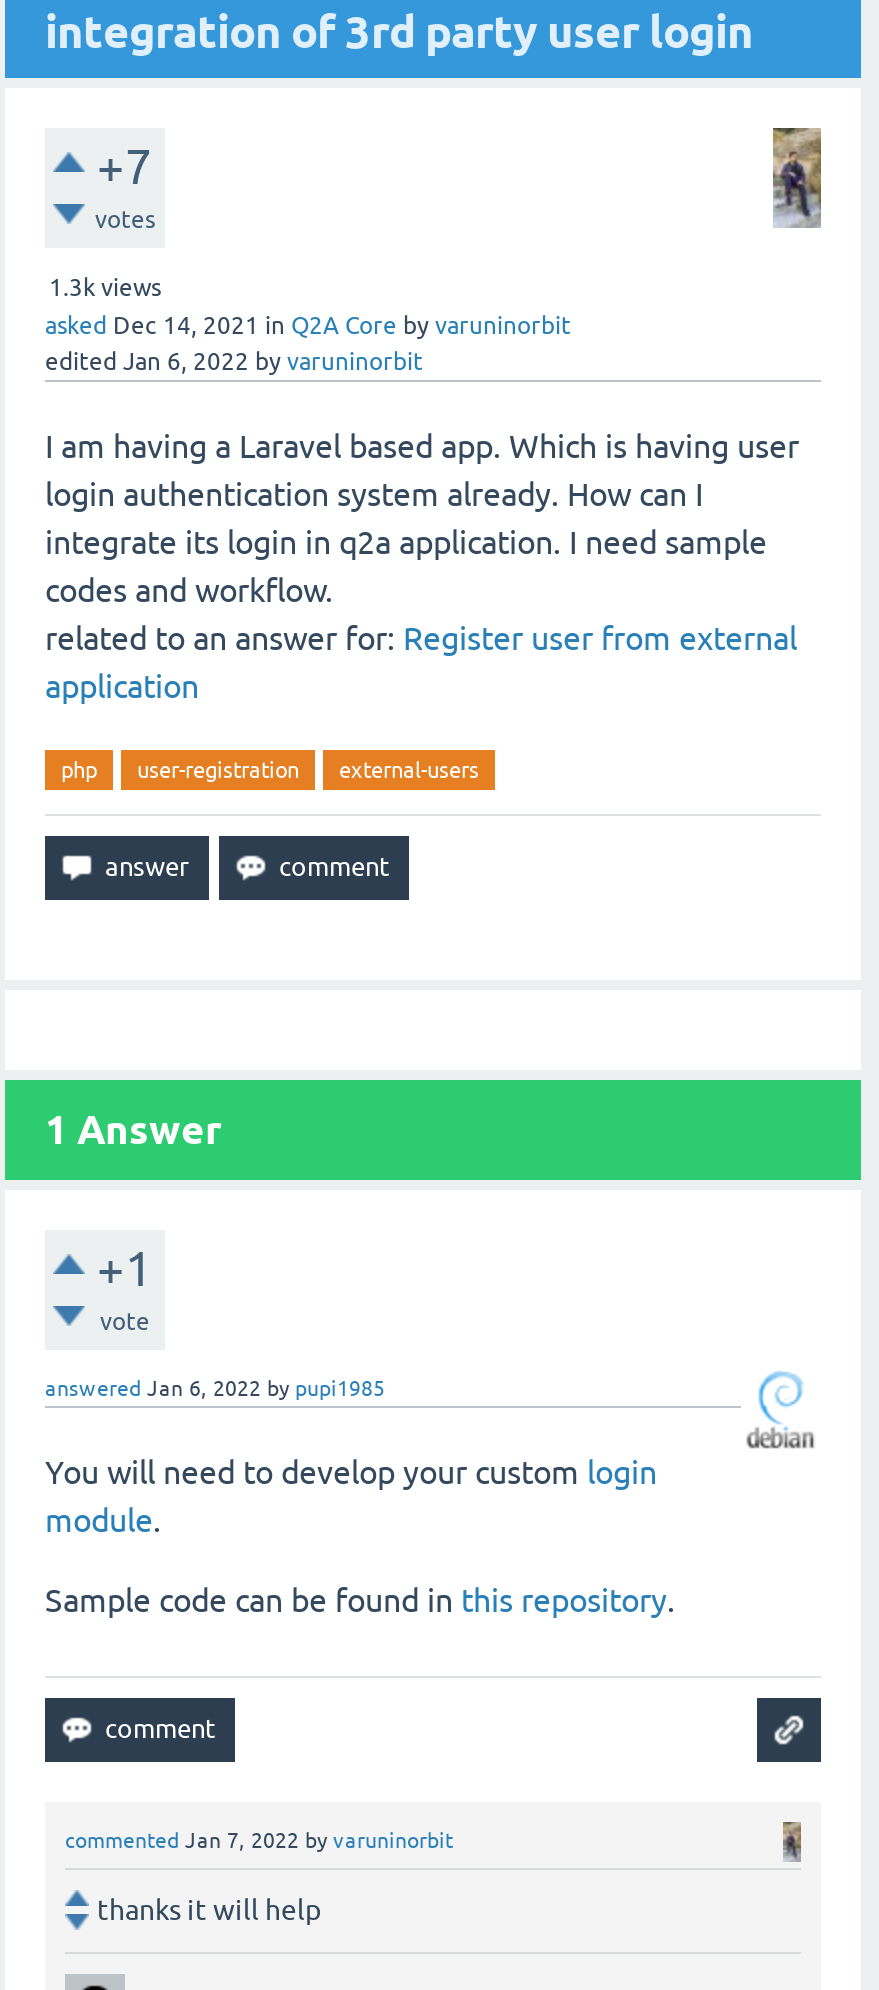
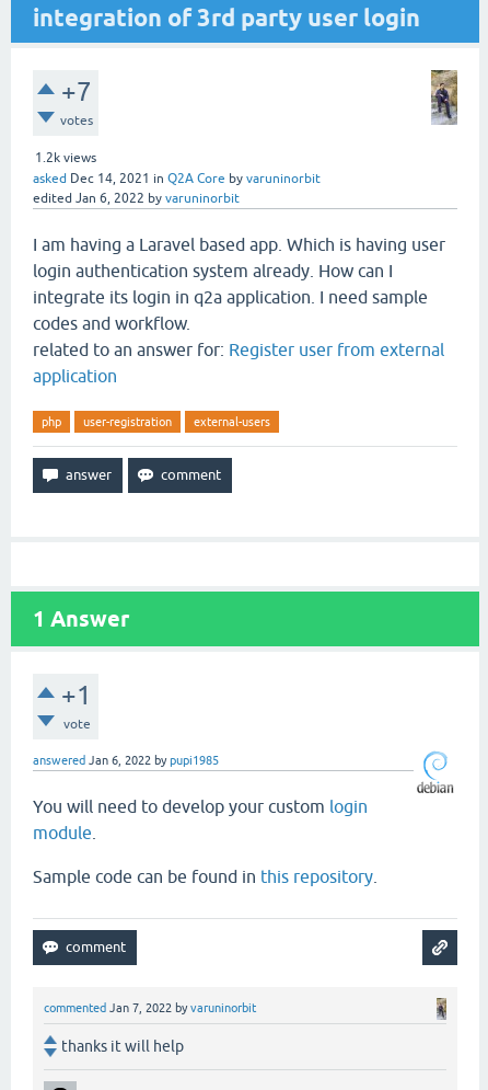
- 1.3k views
+ 1.2k views
